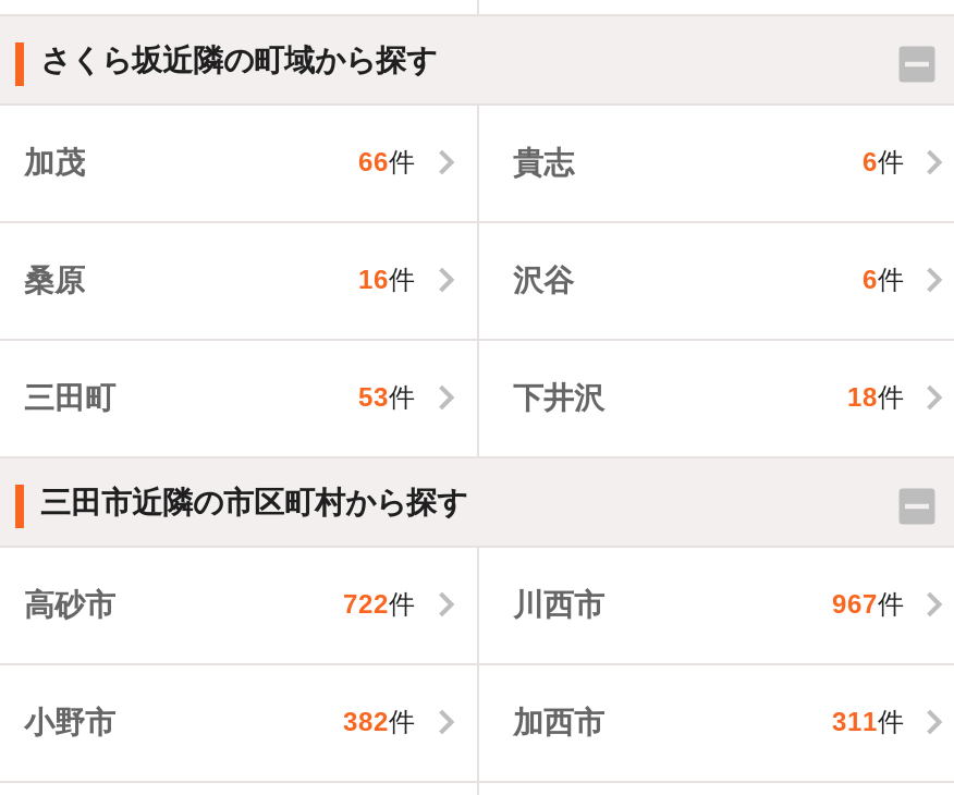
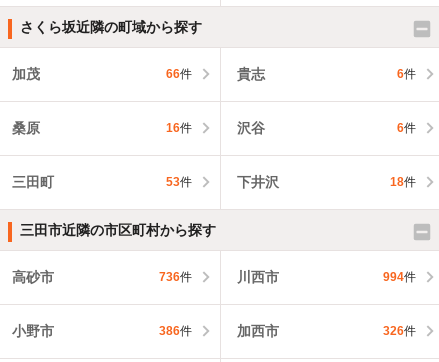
- 722件
+ 736件

- 967件
+ 994件

- 382件
+ 386件

- 311件
+ 326件
